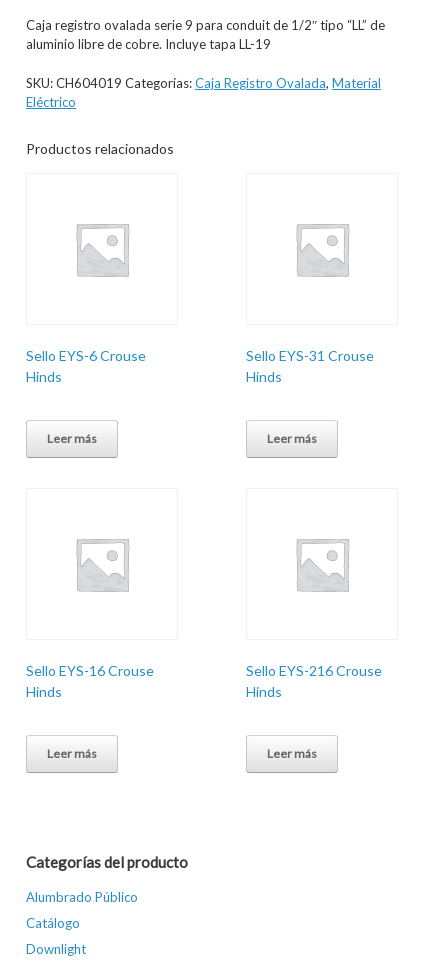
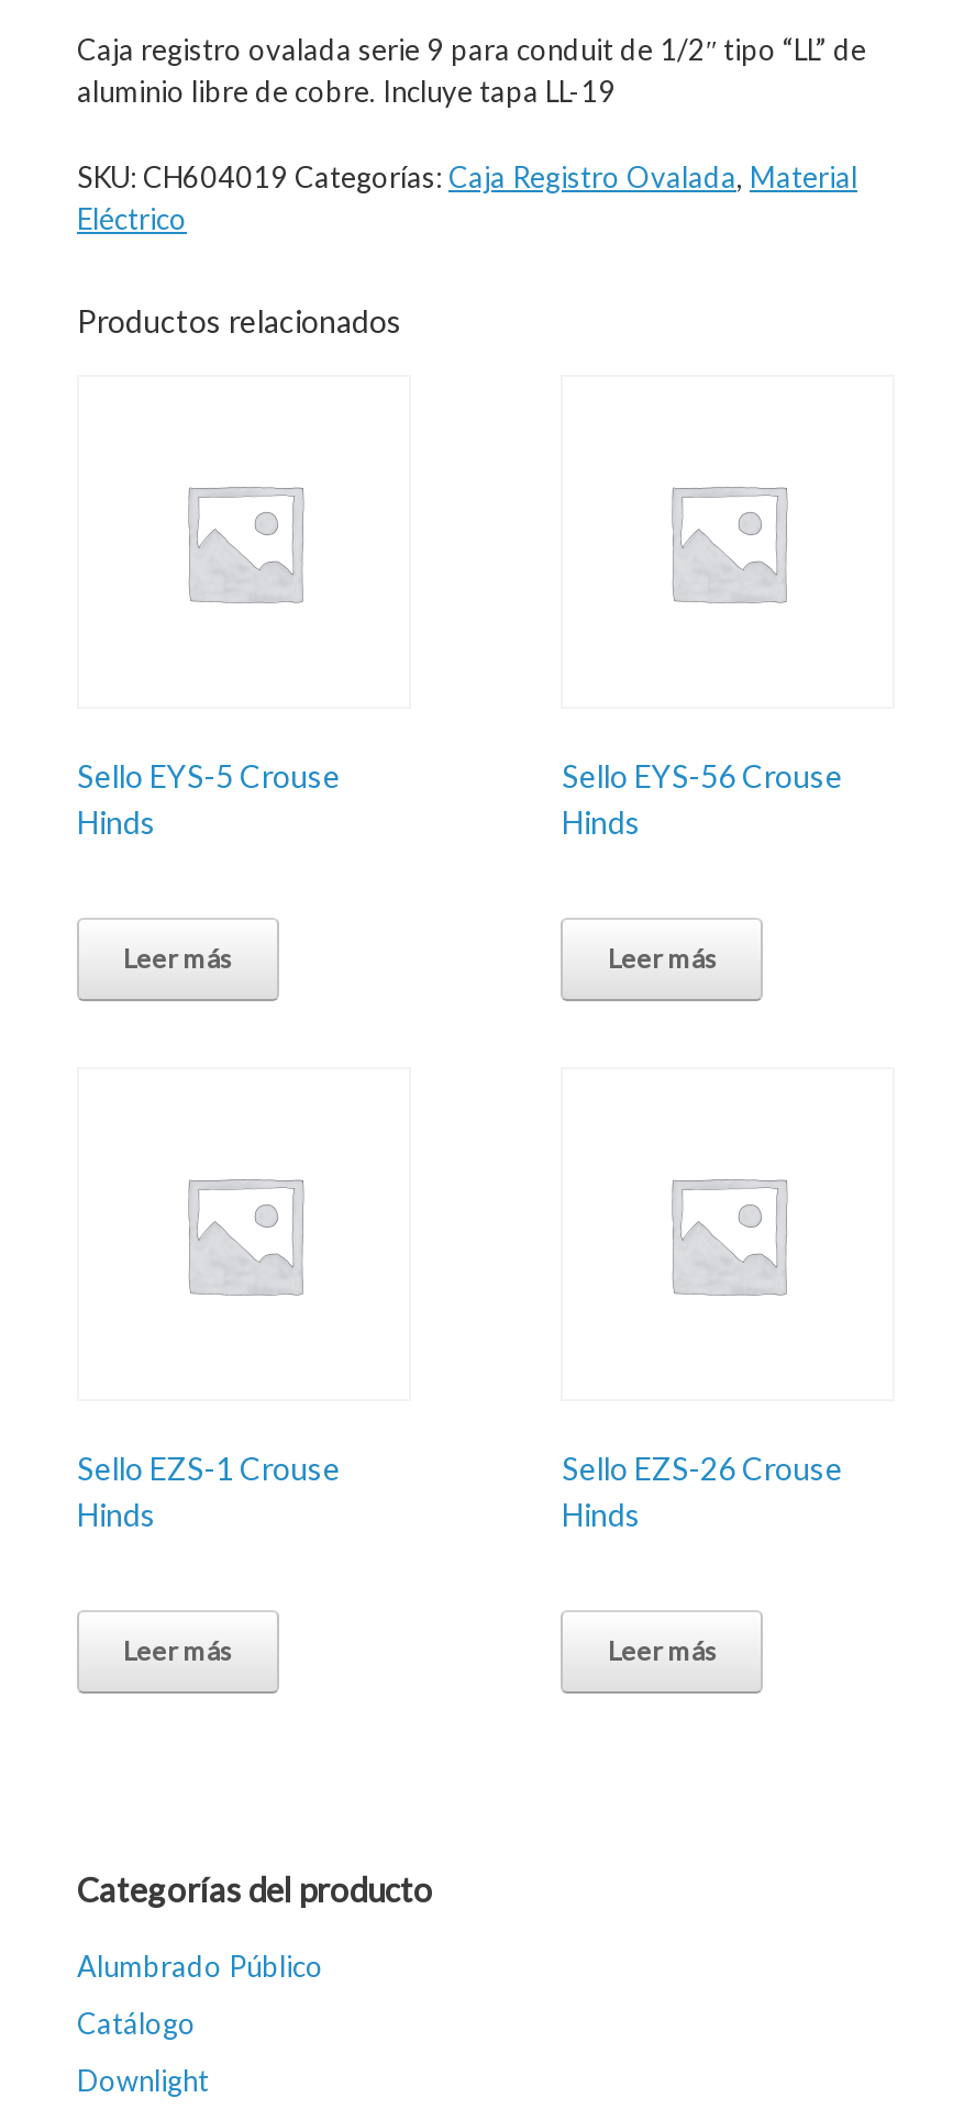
- Sello EYS-6 Crouse
+ Sello EYS-5 Crouse

- Sello EYS-31 Crouse
+ Sello EYS-56 Crouse

- Sello EYS-16 Crouse
+ Sello EZS-1 Crouse

- Sello EYS-216 Crouse
+ Sello EZS-26 Crouse
